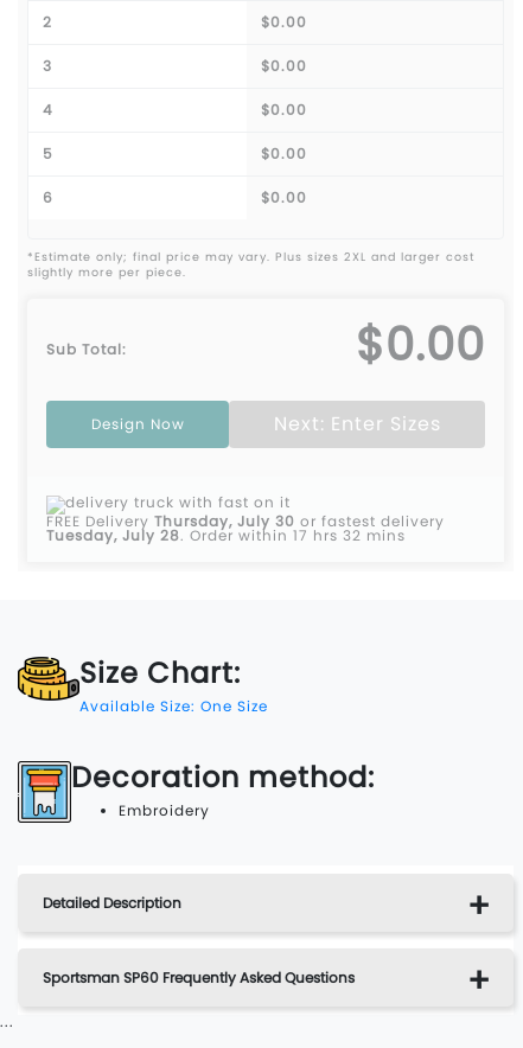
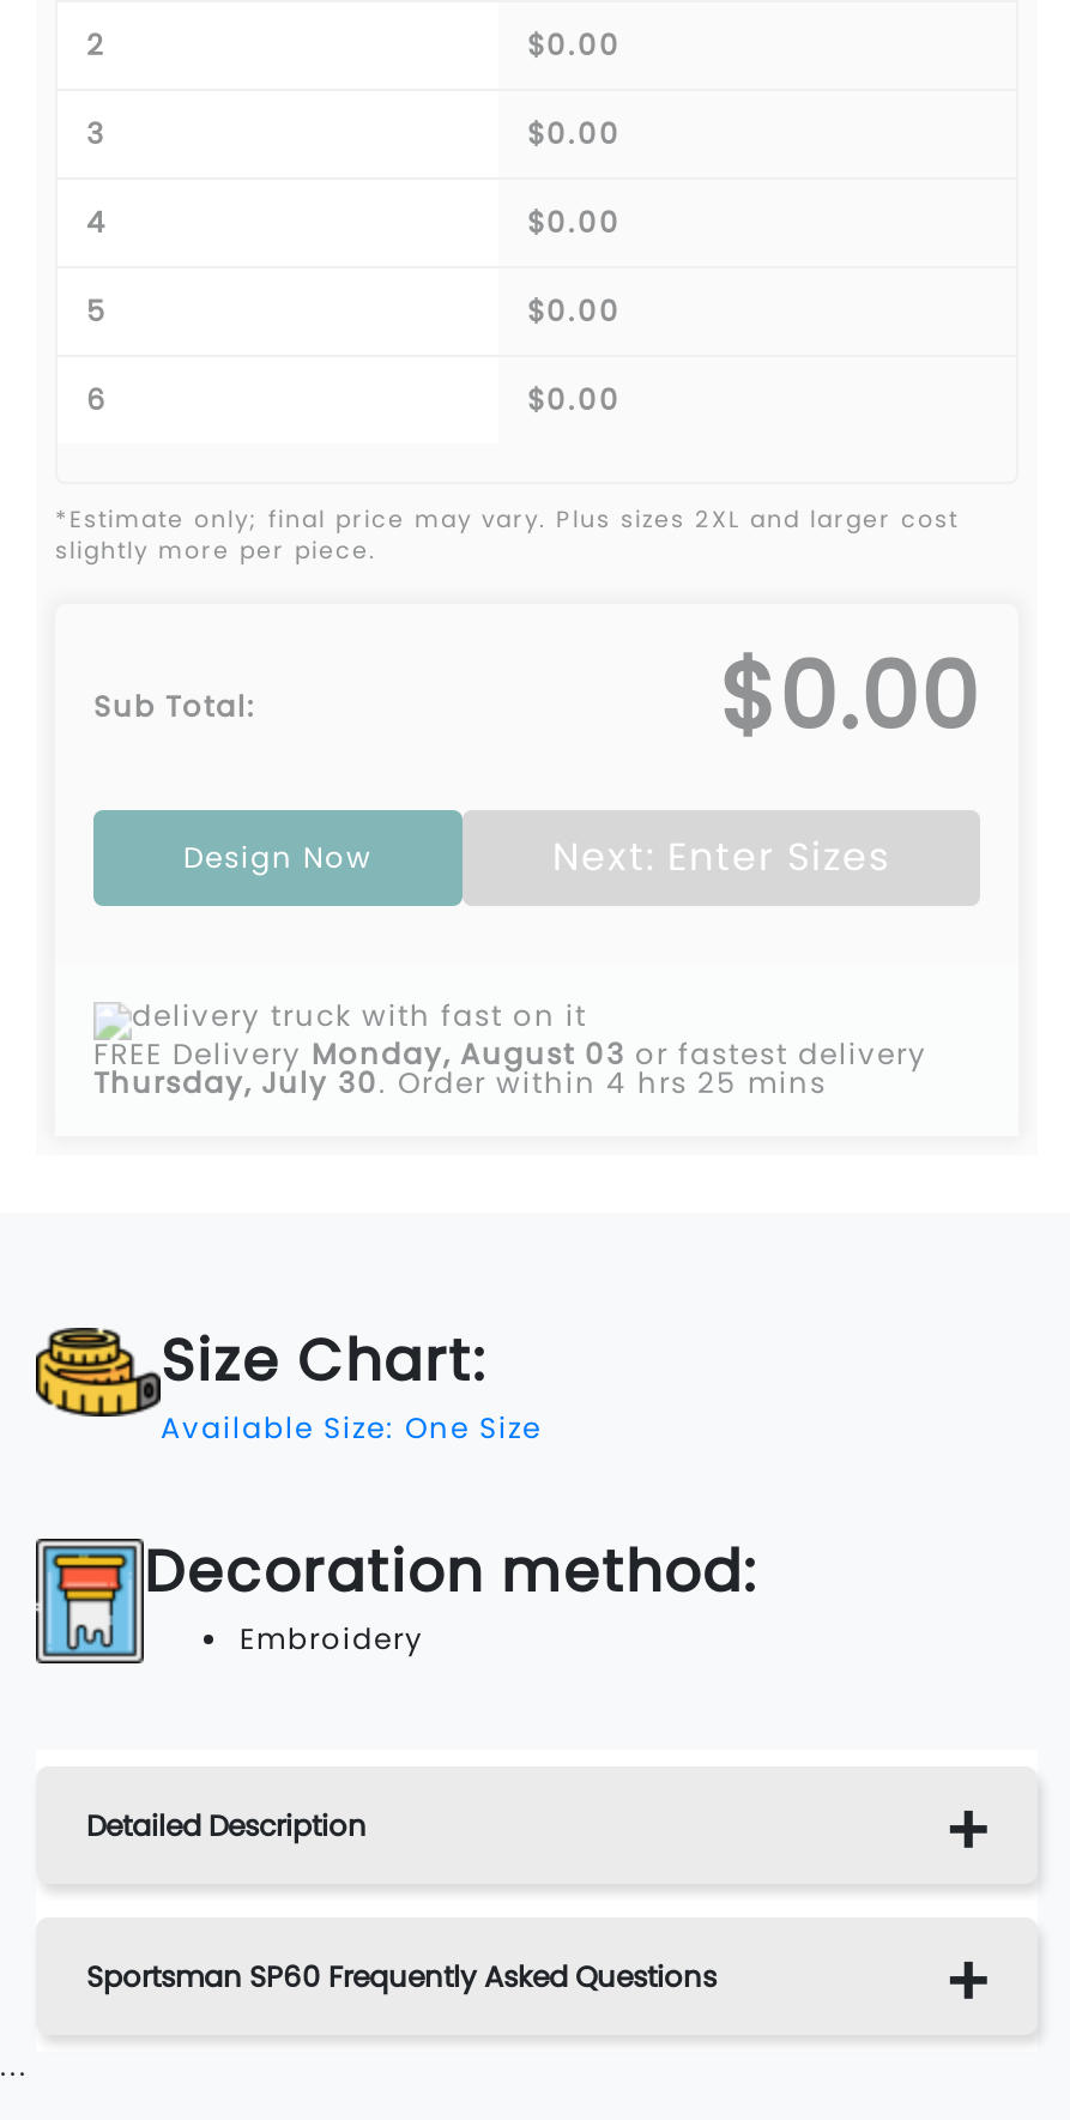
- FREE Delivery Thursday, July 30 or fastest delivery
+ FREE Delivery Monday, August 03 or fastest delivery

- Tuesday, July 28.Order within 17 hrs 32 mins
+ Thursday, July 30.Order within 4 hrs 25 mins
